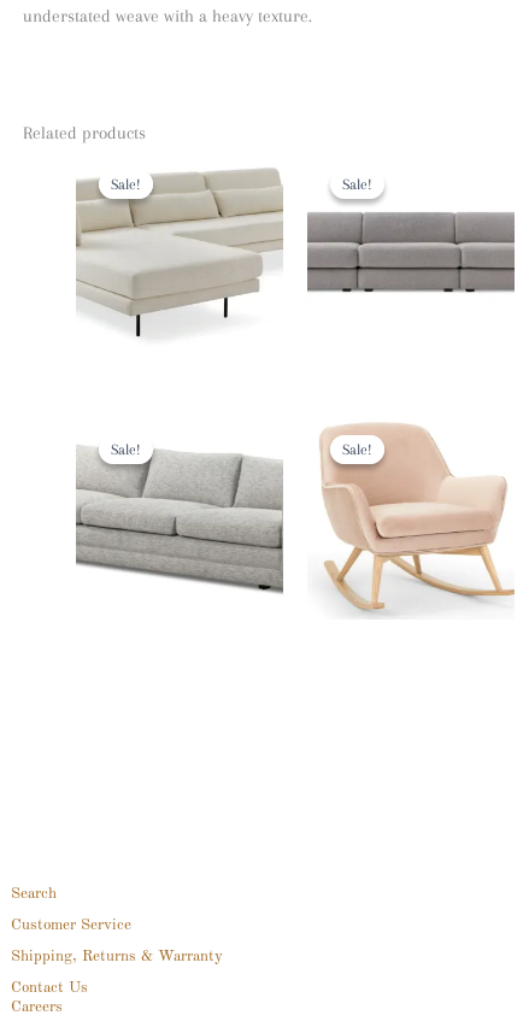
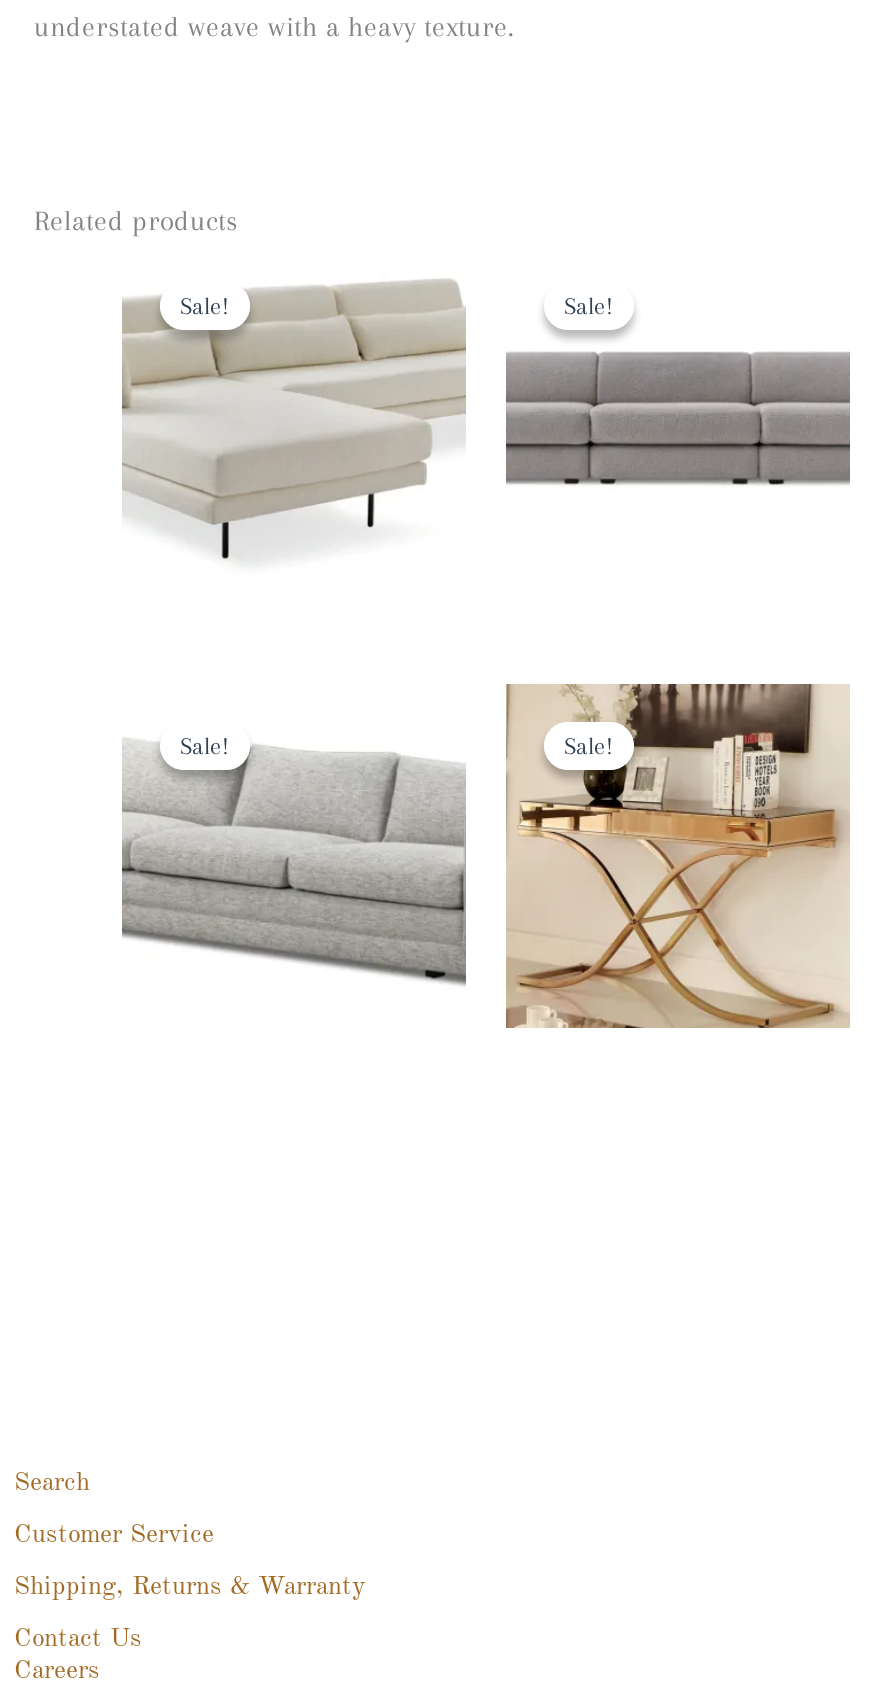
- [image]
+ [image]
